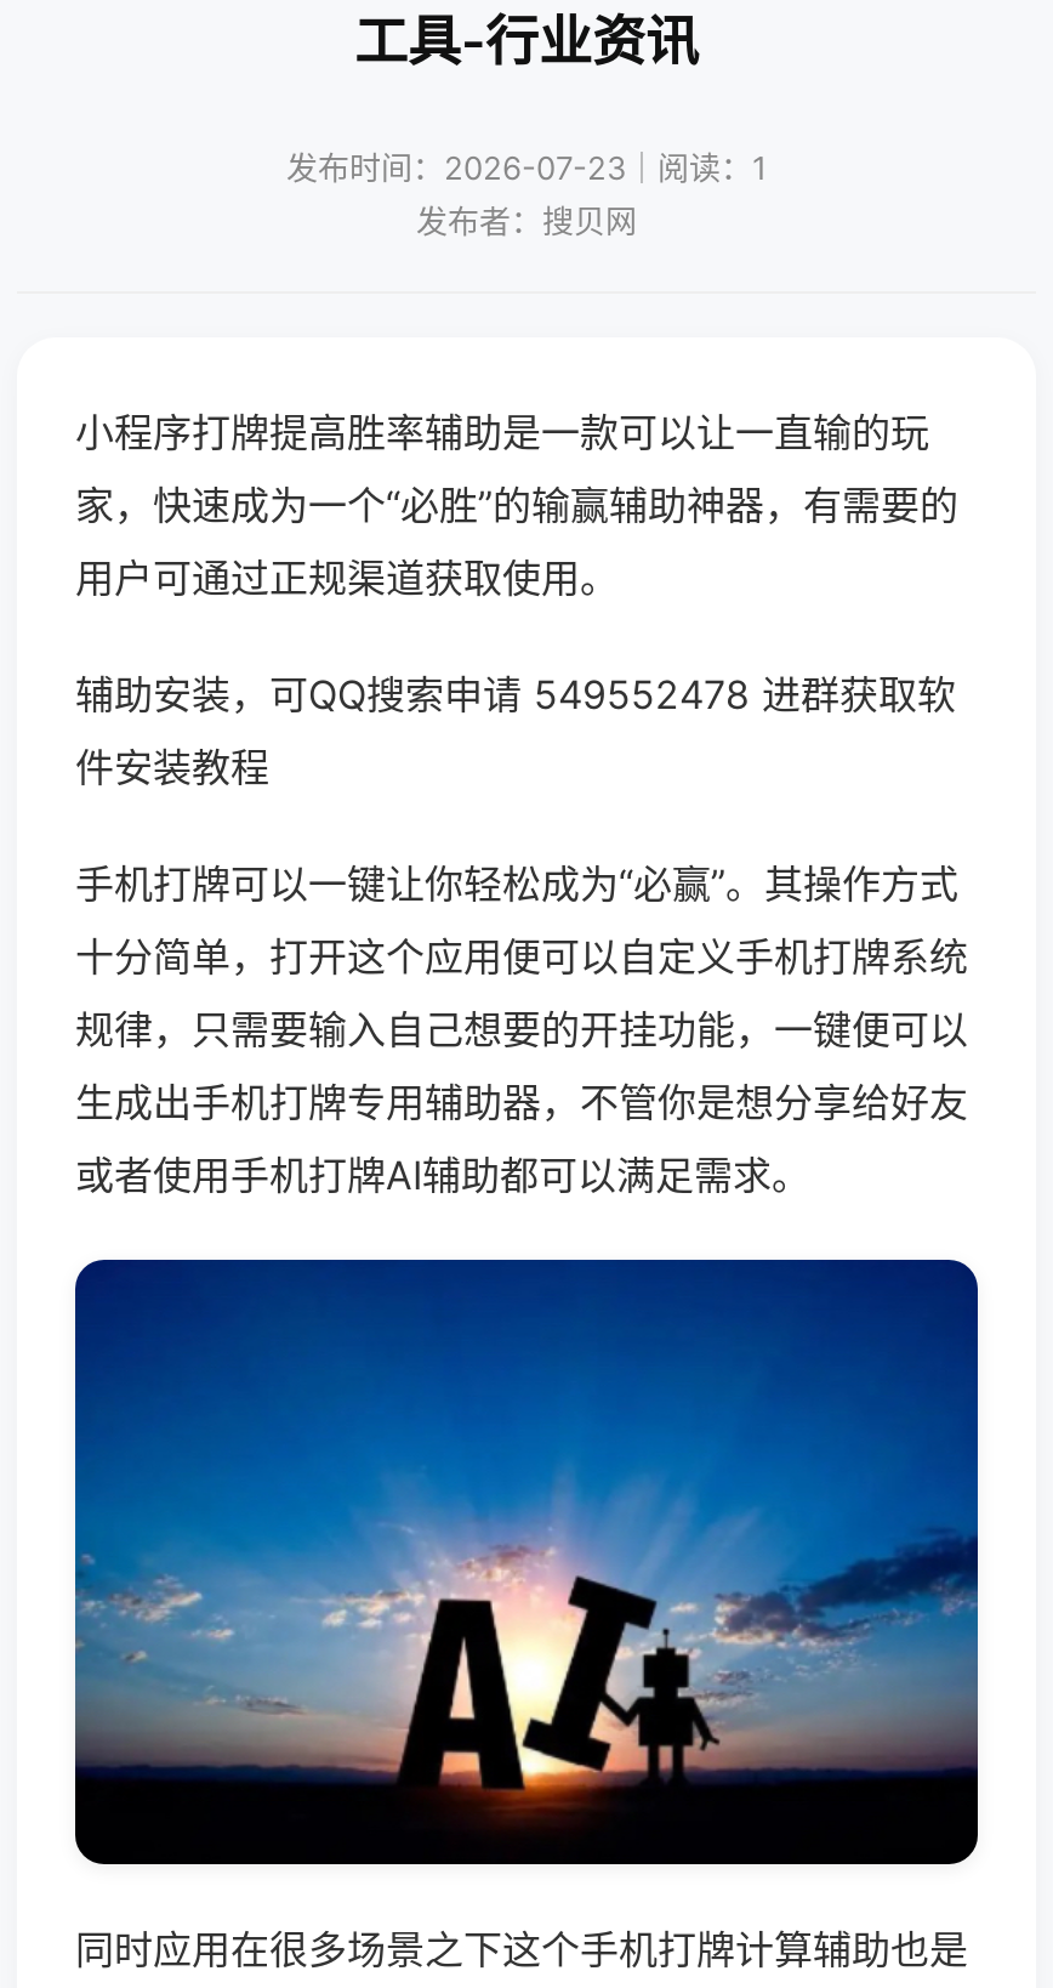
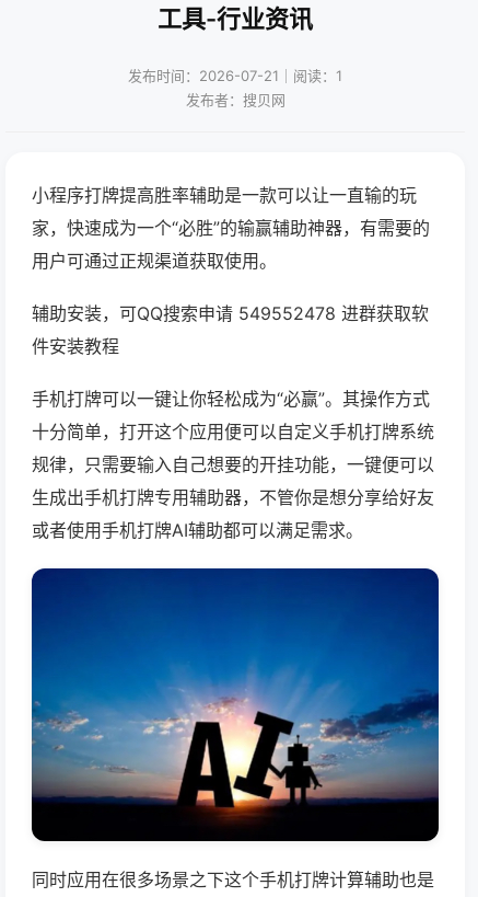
- 发布时间：2026-07-23｜阅读：1
+ 发布时间：2026-07-21｜阅读：1
